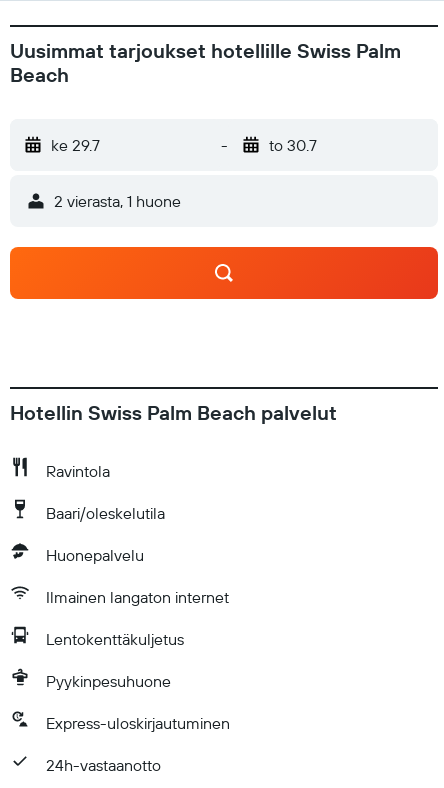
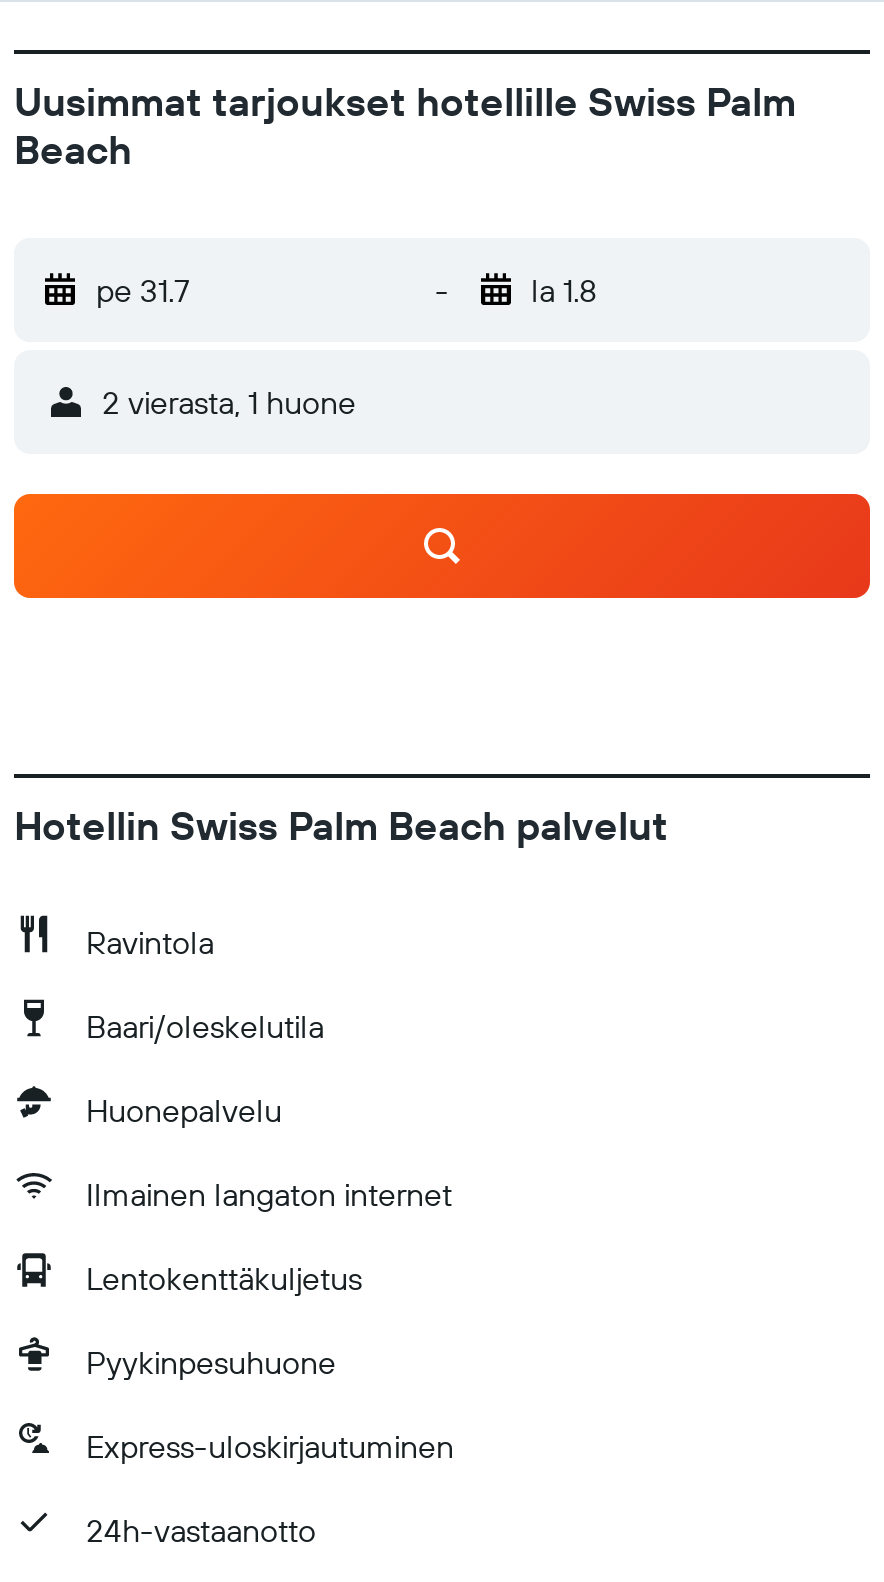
- ke 29.7
+ pe 31.7

- to 30.7
+ la 1.8
